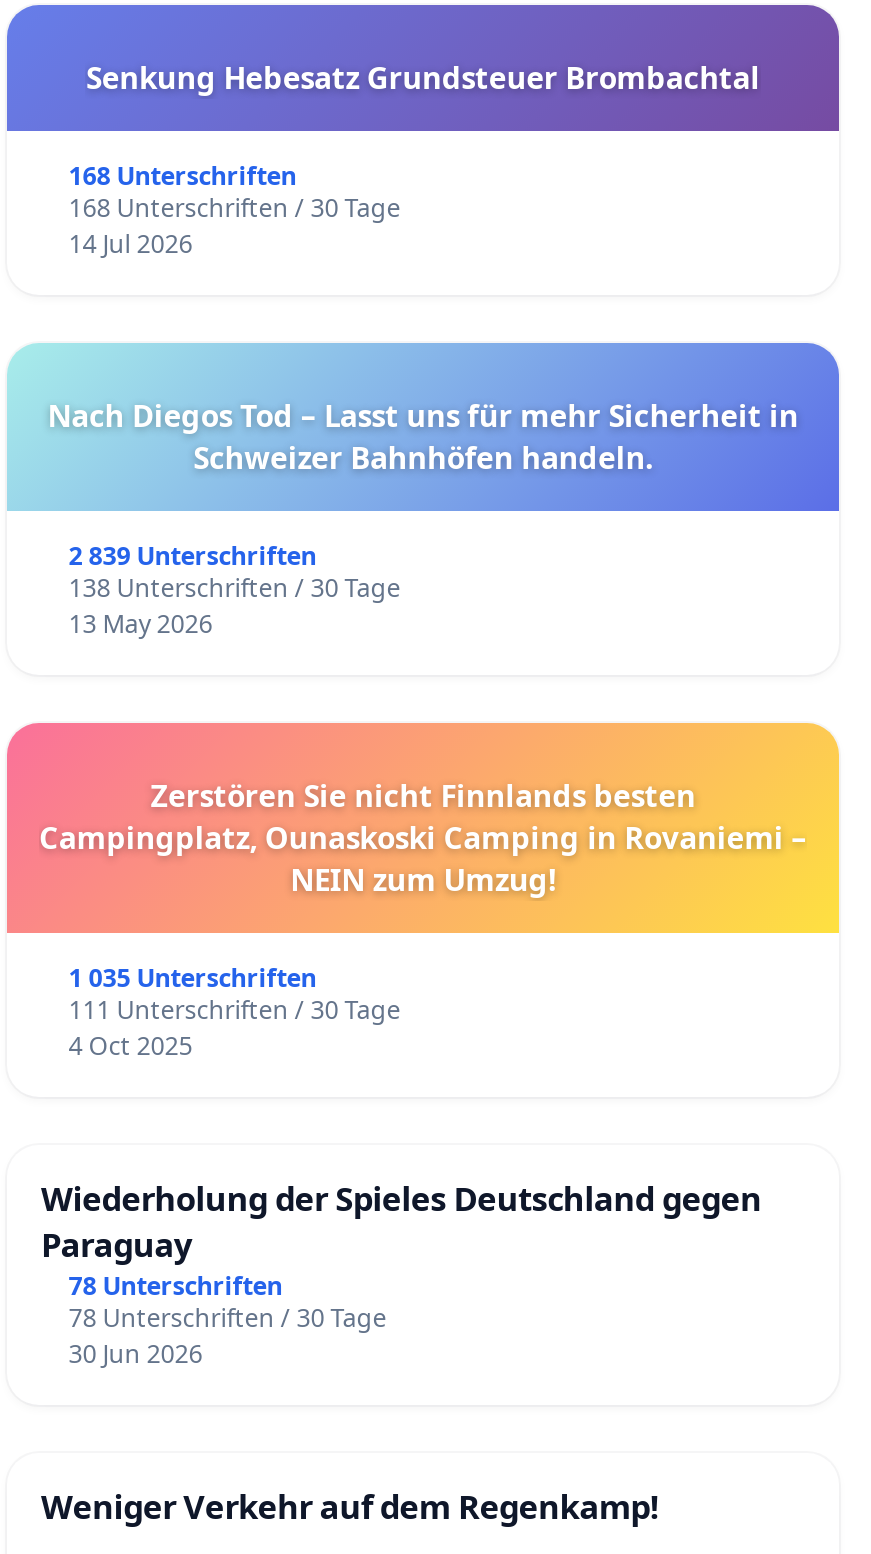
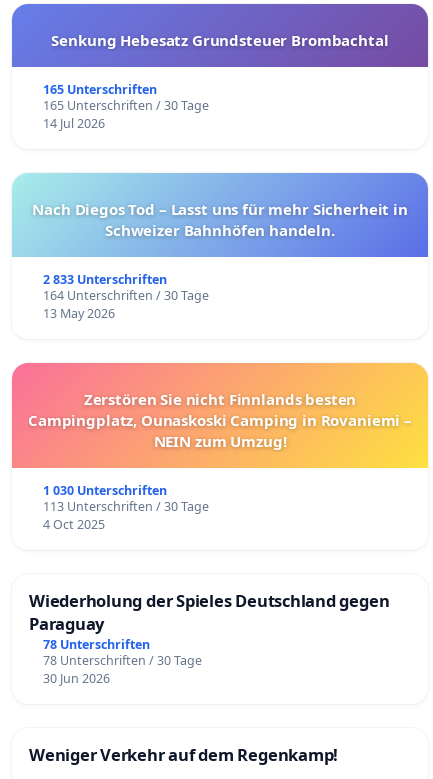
- 168 Unterschriften
+ 165 Unterschriften

- 168 Unterschriften / 30 Tage
+ 165 Unterschriften / 30 Tage

- 2 839 Unterschriften
+ 2 833 Unterschriften

- 138 Unterschriften / 30 Tage
+ 164 Unterschriften / 30 Tage

- 1 035 Unterschriften
+ 1 030 Unterschriften

- 111 Unterschriften / 30 Tage
+ 113 Unterschriften / 30 Tage
